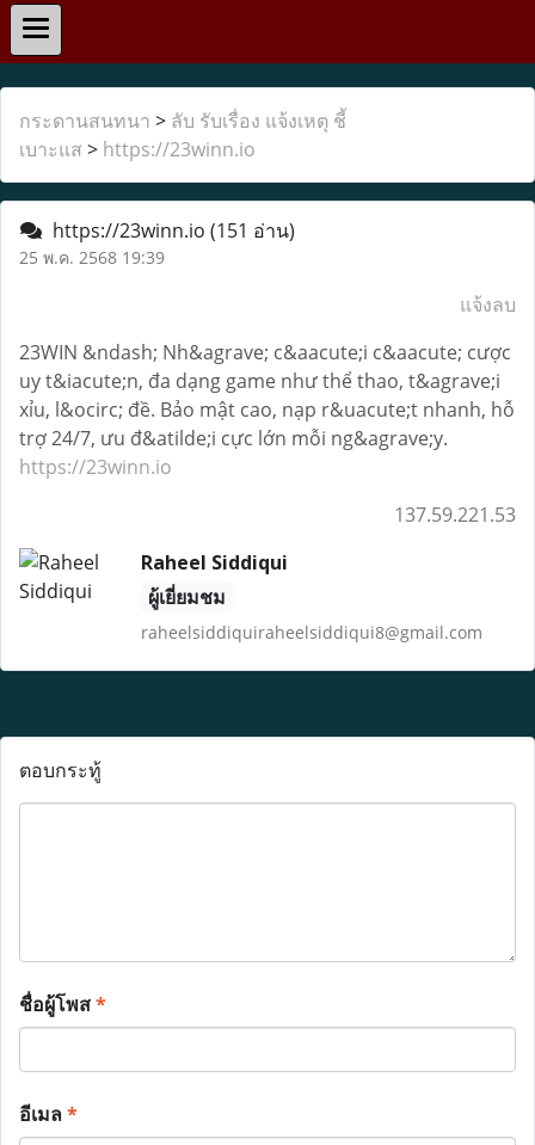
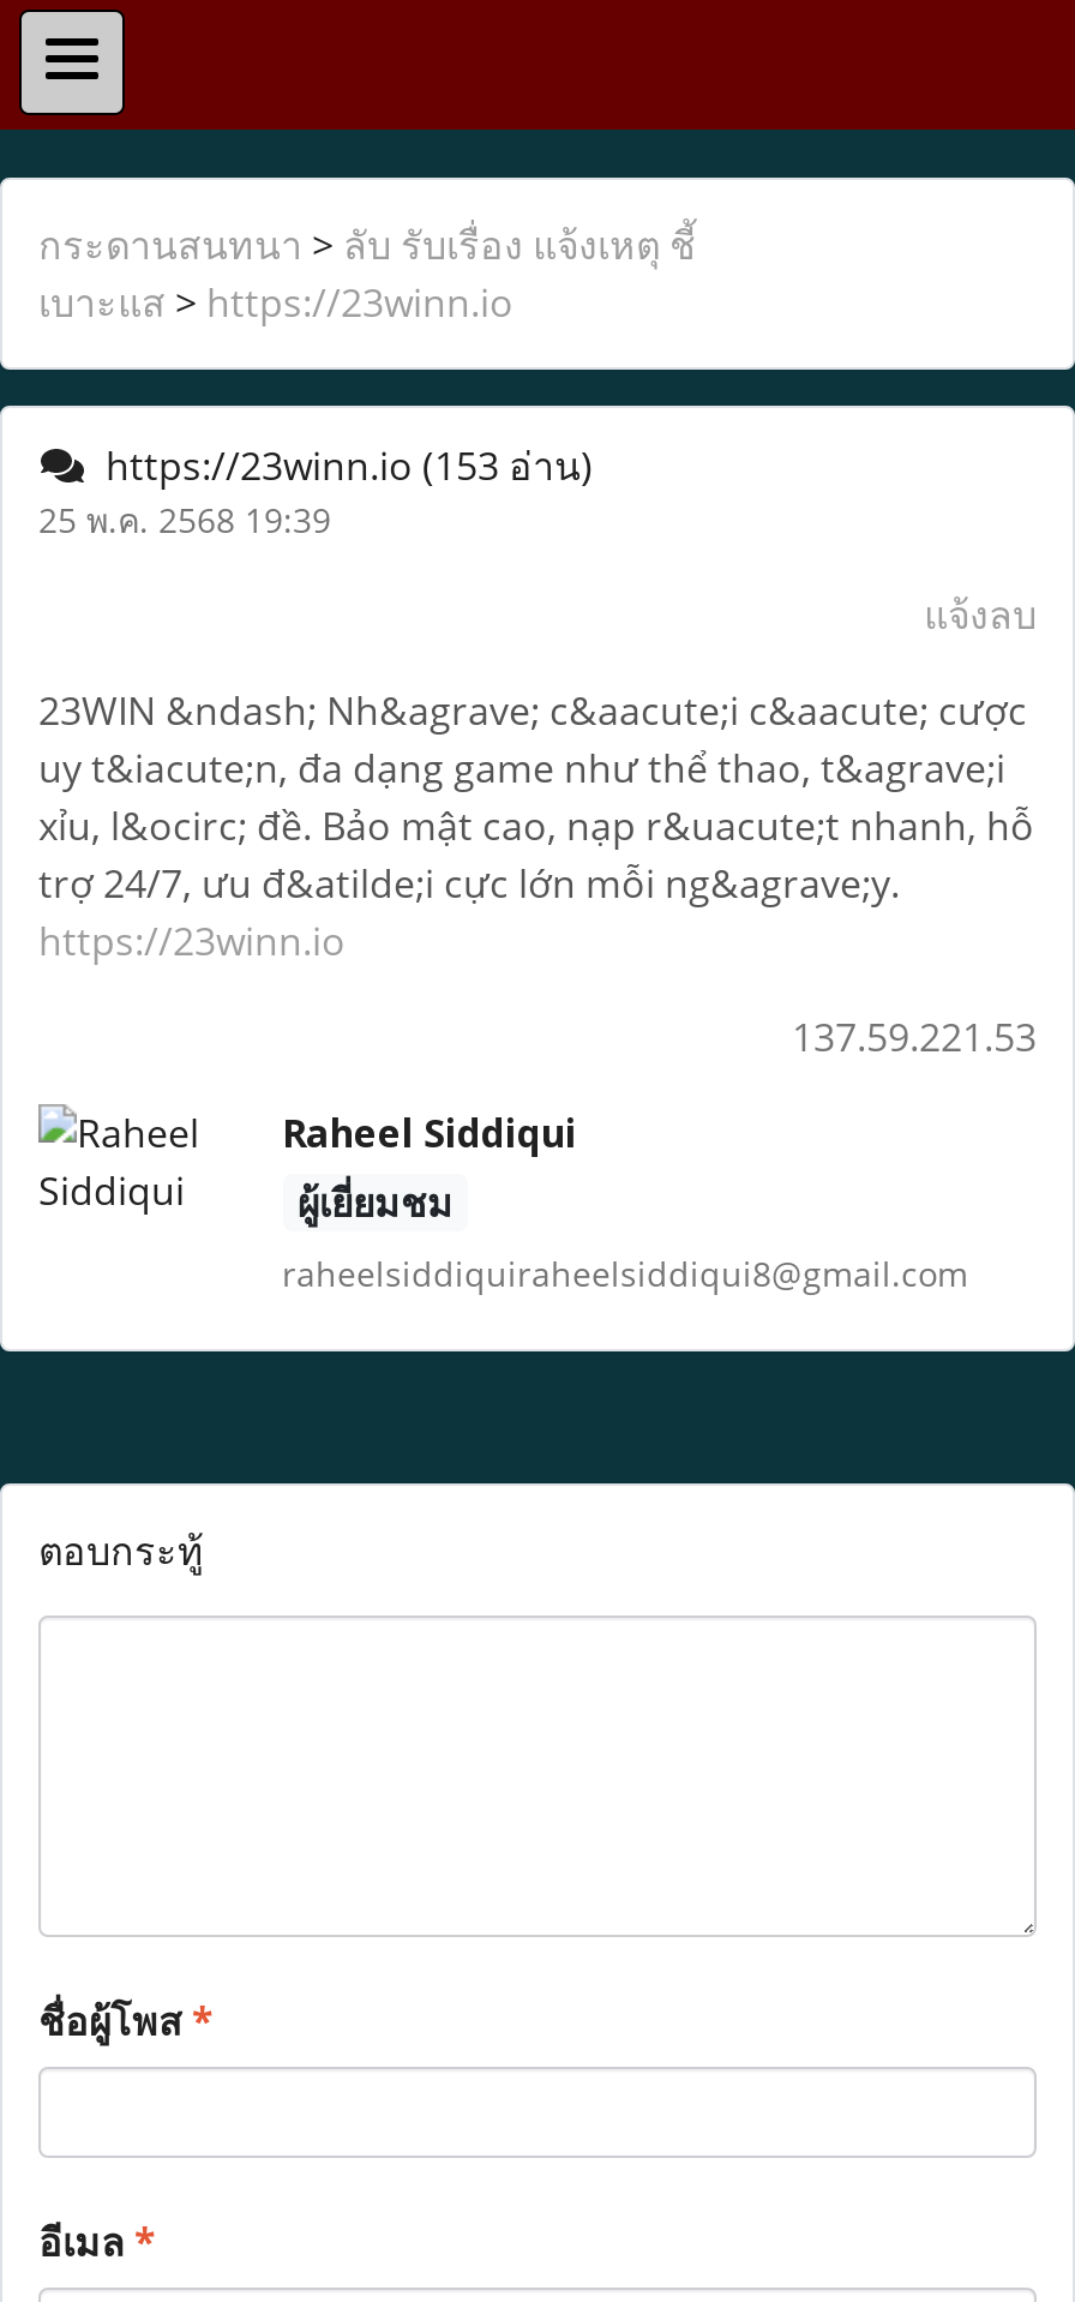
- https://23winn.io (151 อ่าน)
+ https://23winn.io (153 อ่าน)
